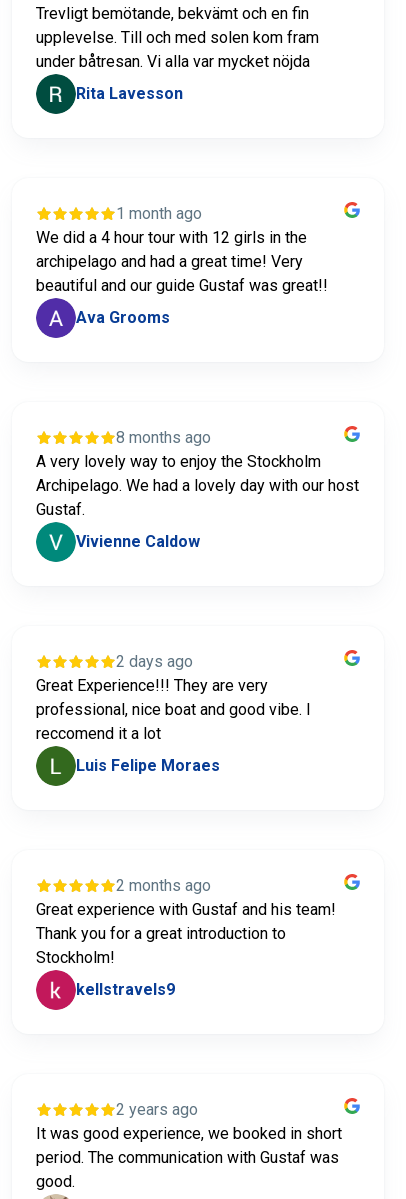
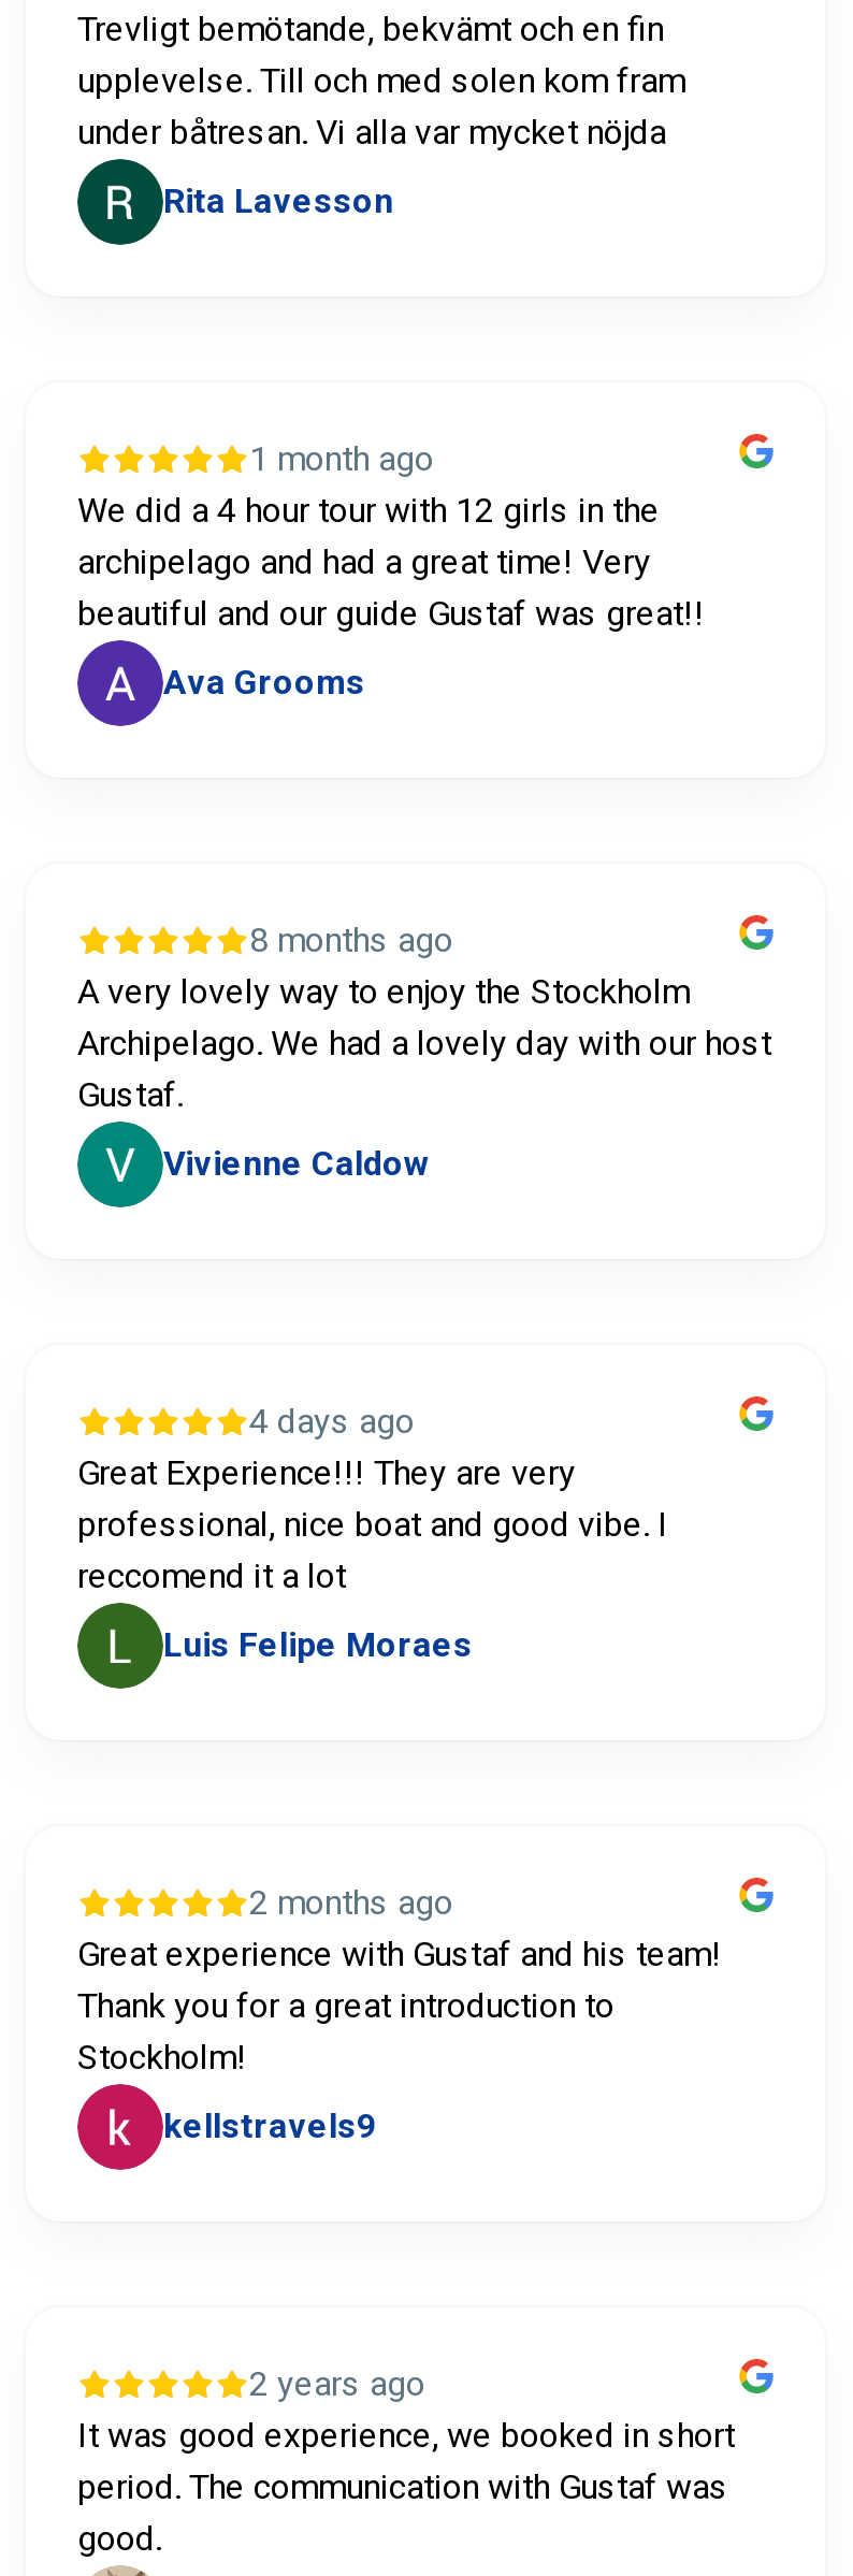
- 2 days ago
+ 4 days ago
